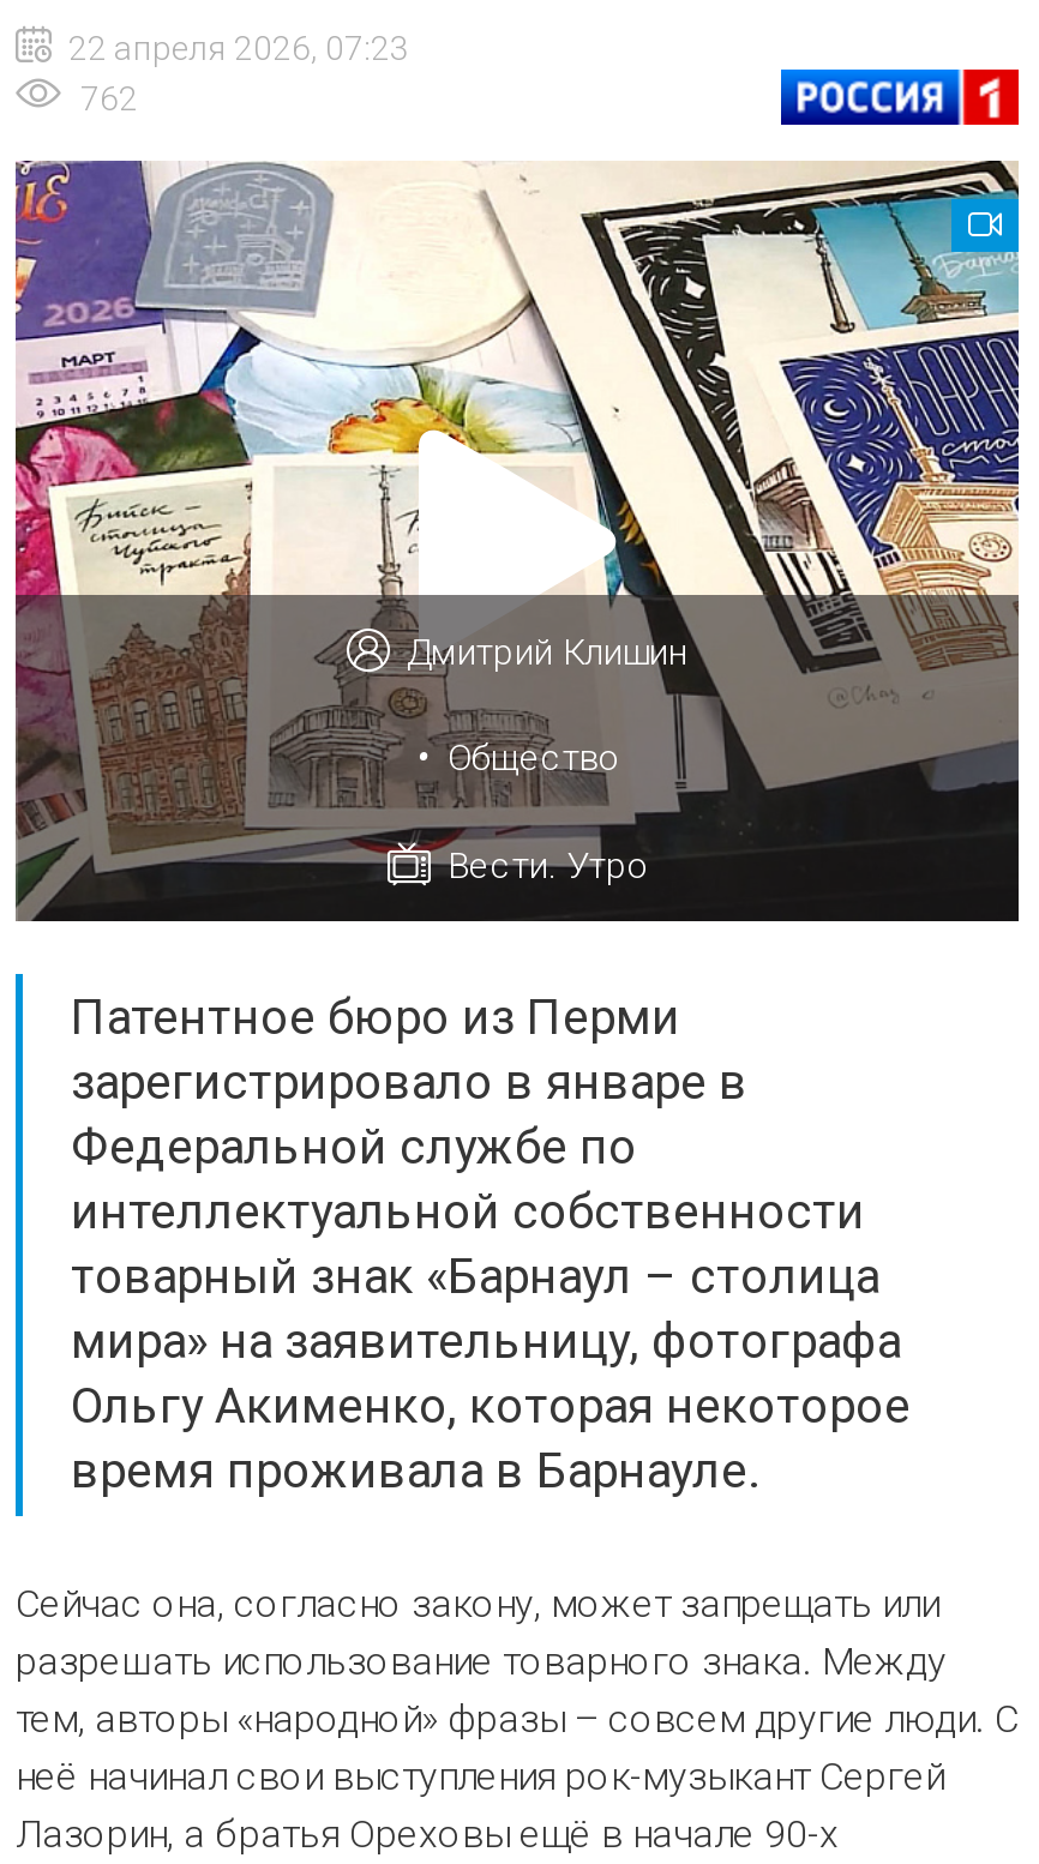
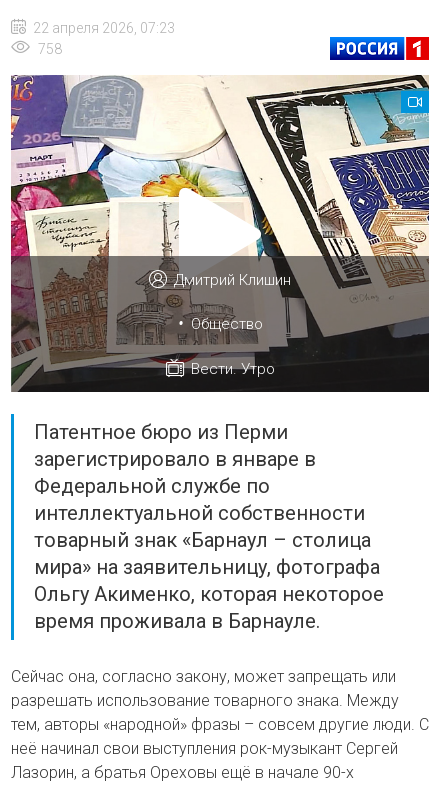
- 762
+ 758
